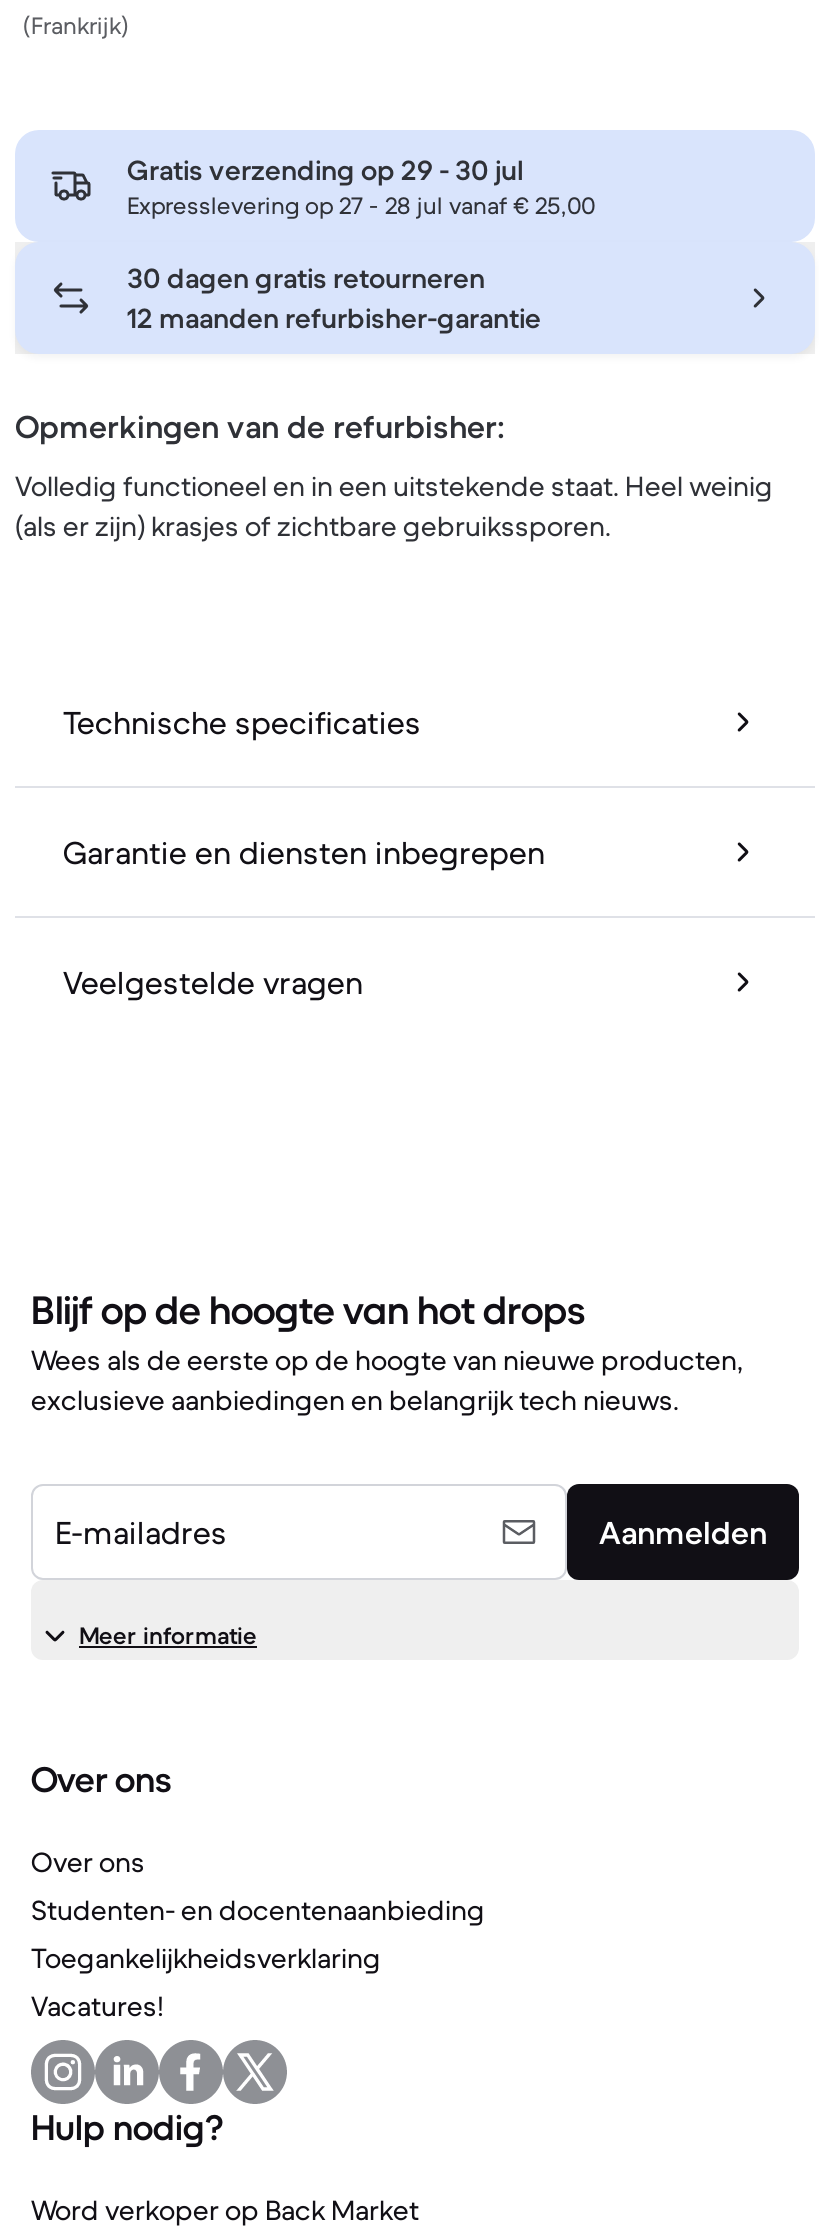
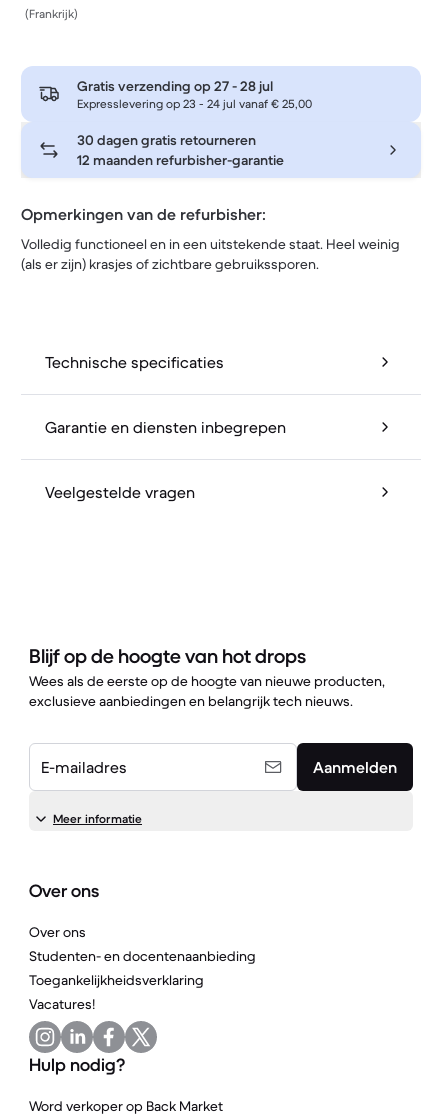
- Gratis verzending op 29 - 30 jul
+ Gratis verzending op 27 - 28 jul

- Expresslevering op 27 - 28 jul vanaf € 25,00
+ Expresslevering op 23 - 24 jul vanaf € 25,00
